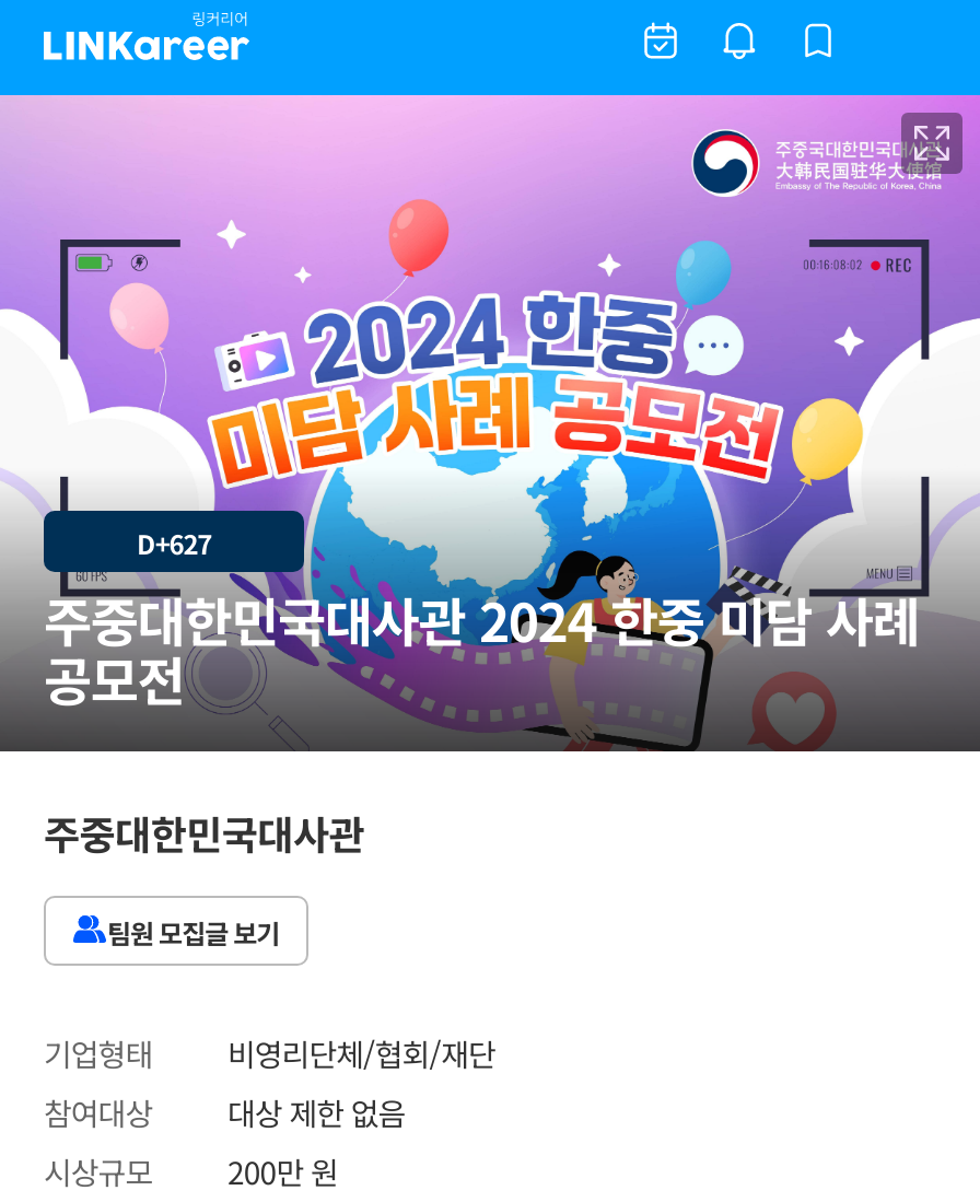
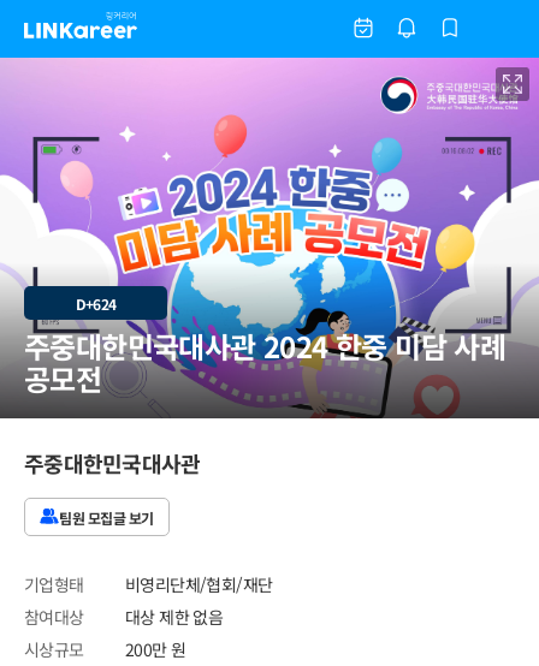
- D+627
+ D+624
